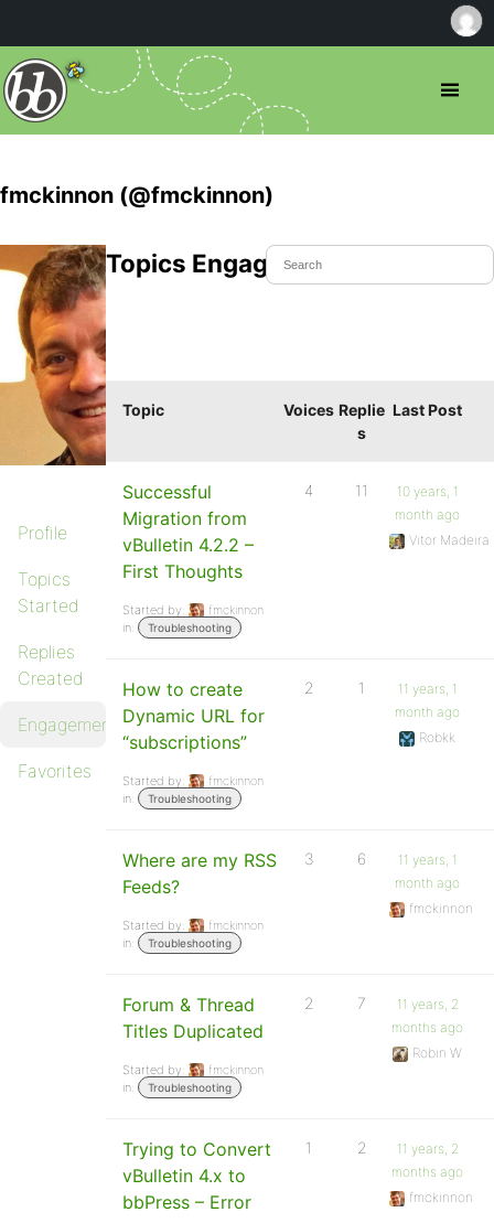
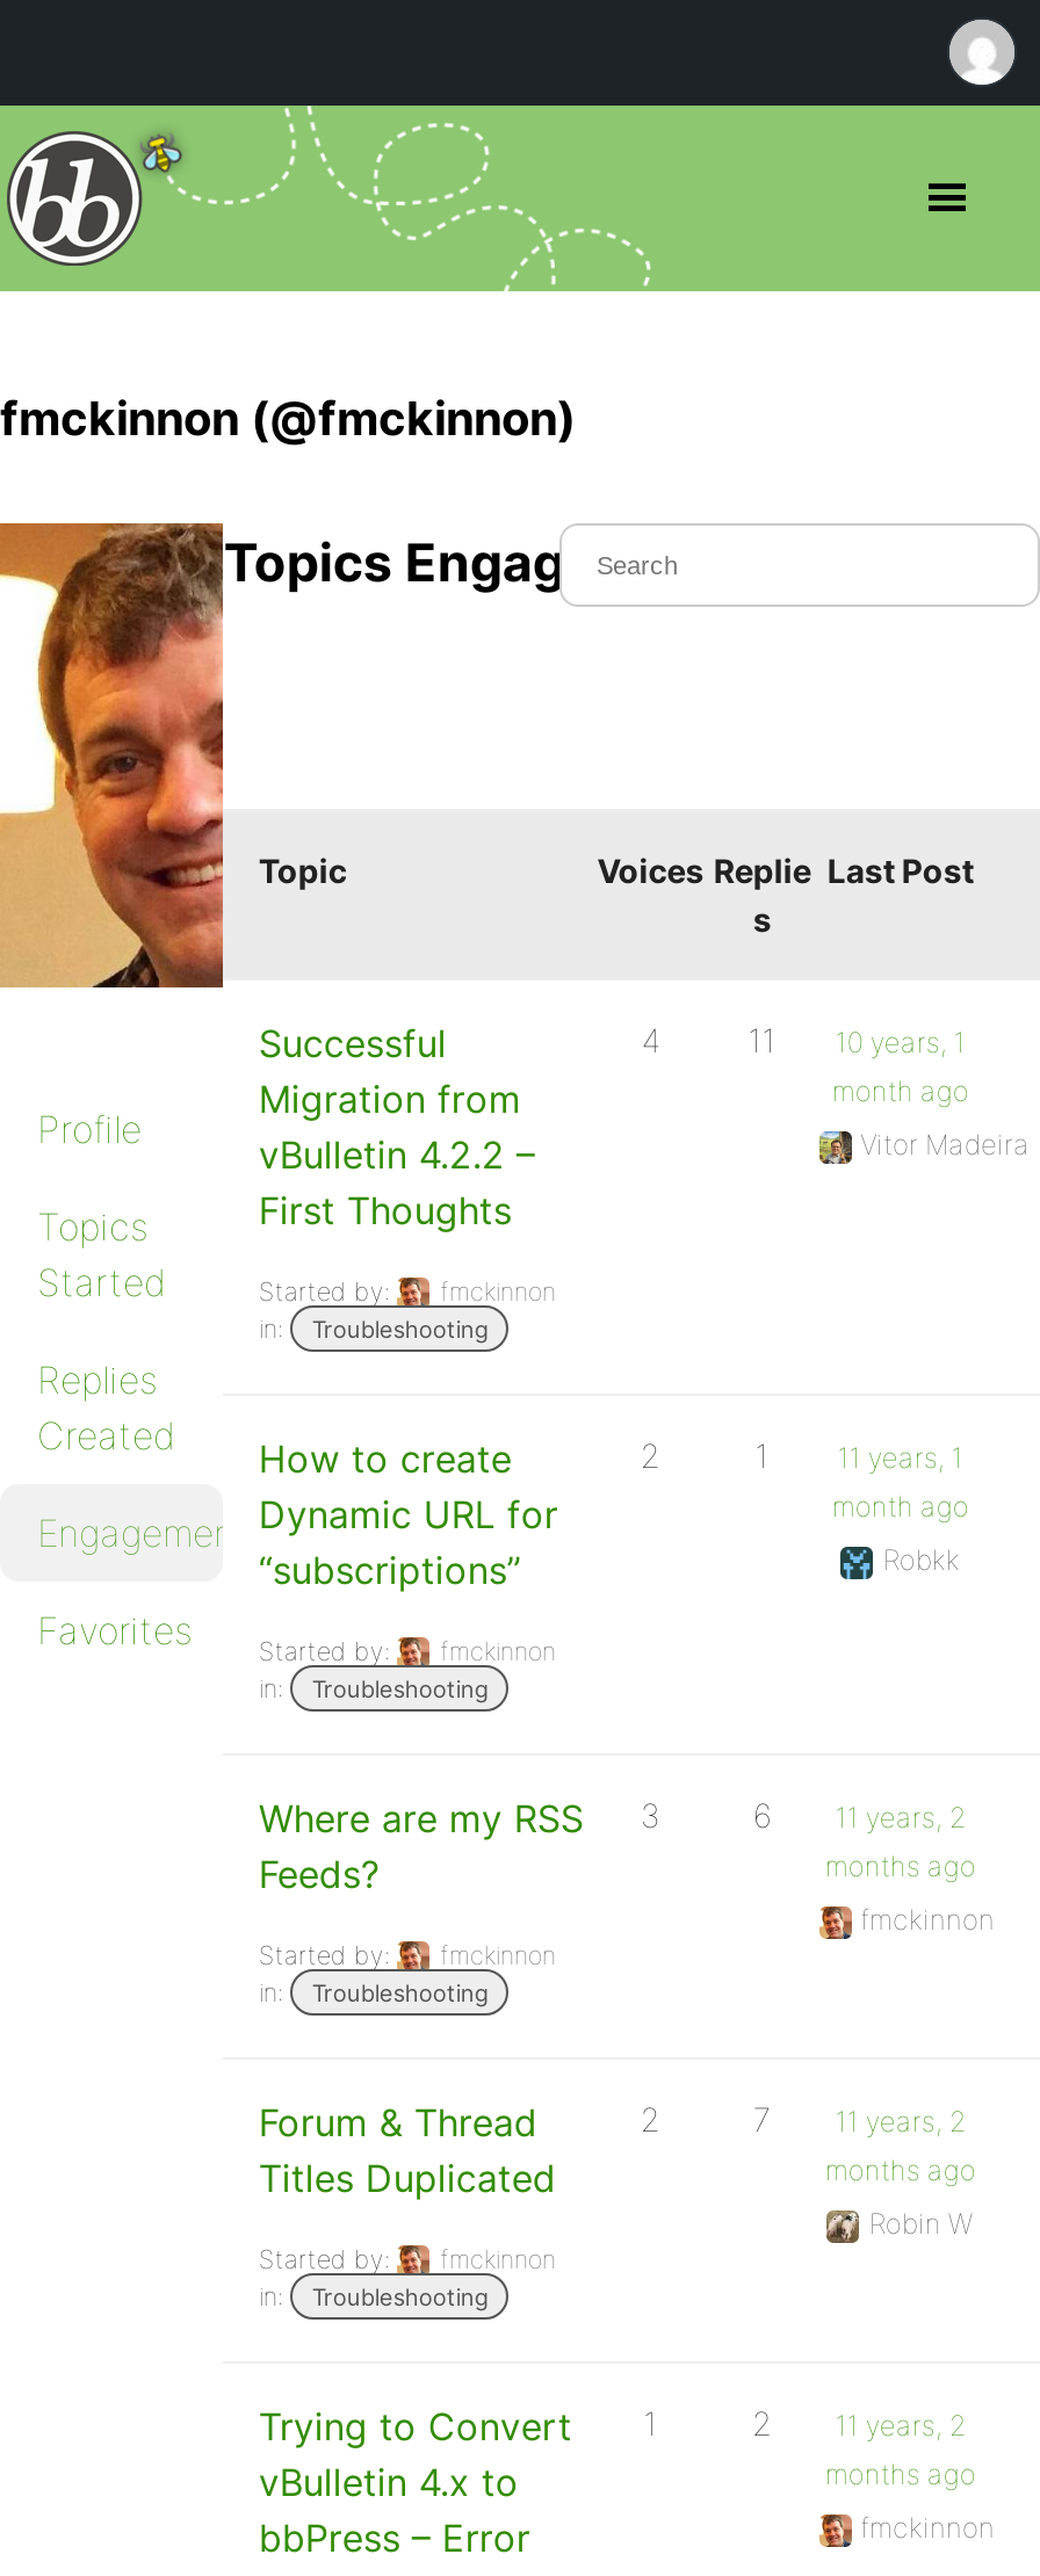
- 6 11 years, 1
+ 6 11 years, 2

- month ago
+ months ago
